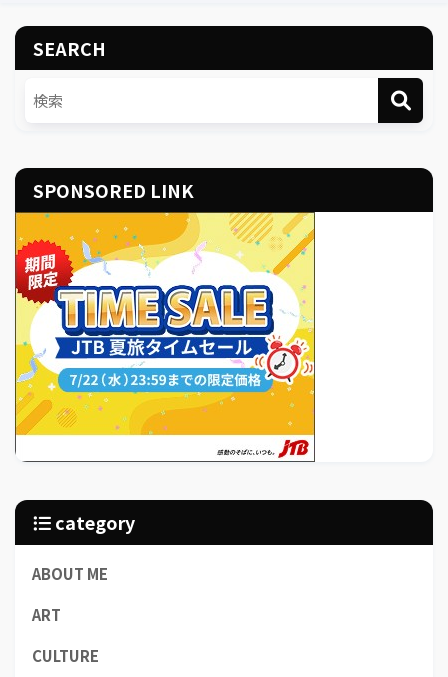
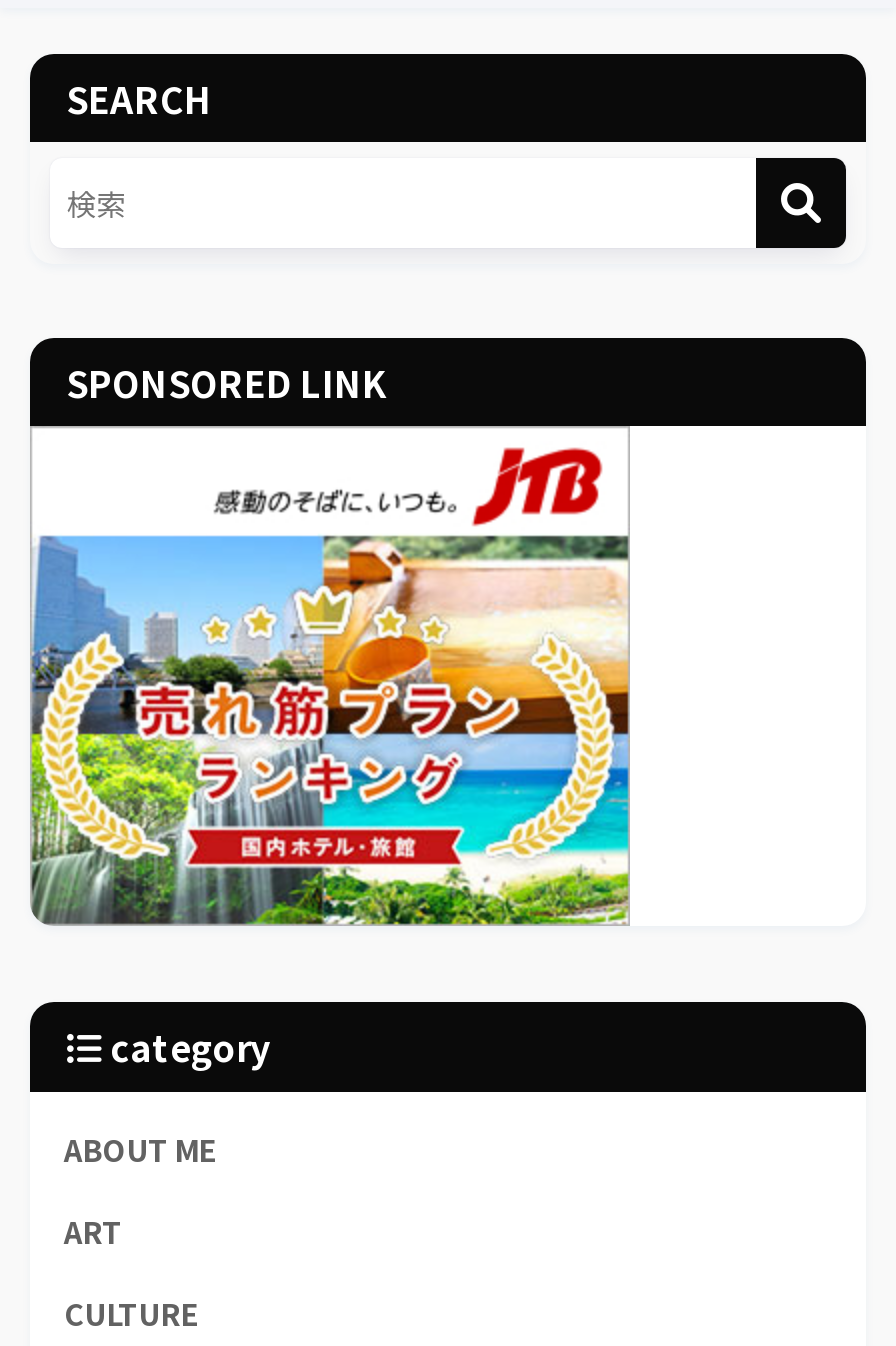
- [image]
+ [image]
